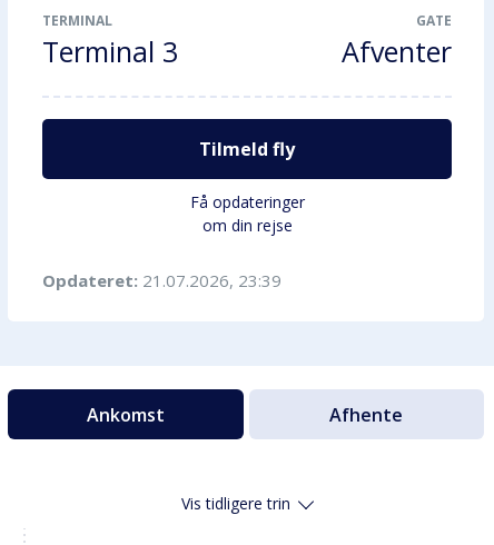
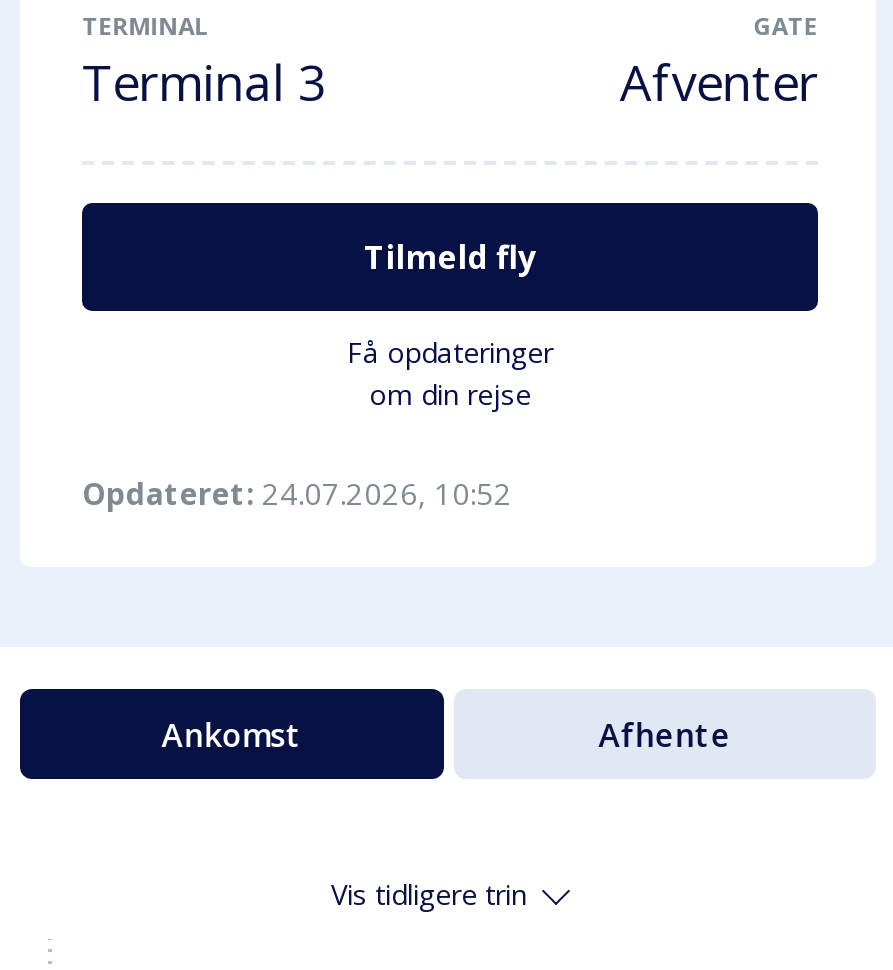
- Opdateret: 21.07.2026, 23:39
+ Opdateret: 24.07.2026, 10:52
